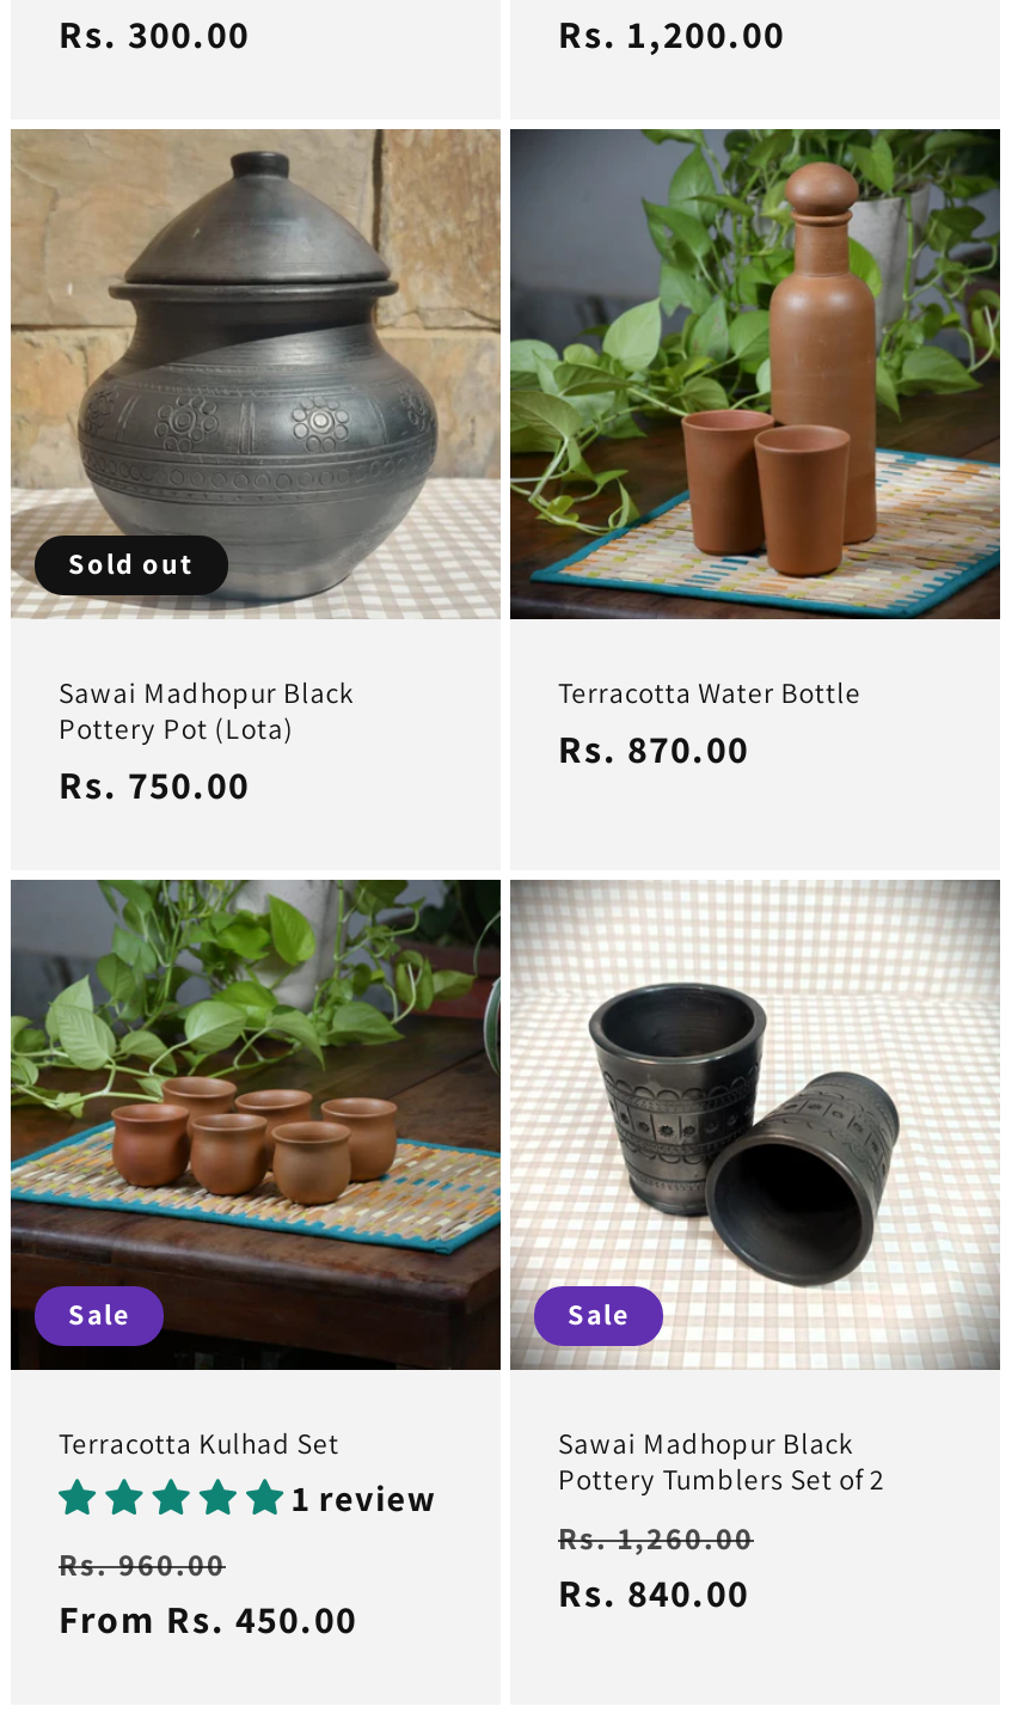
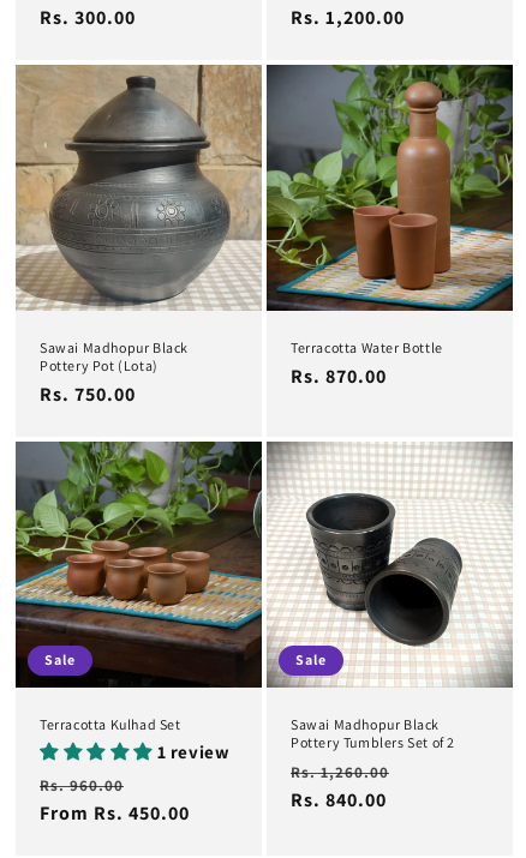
- Sold out
